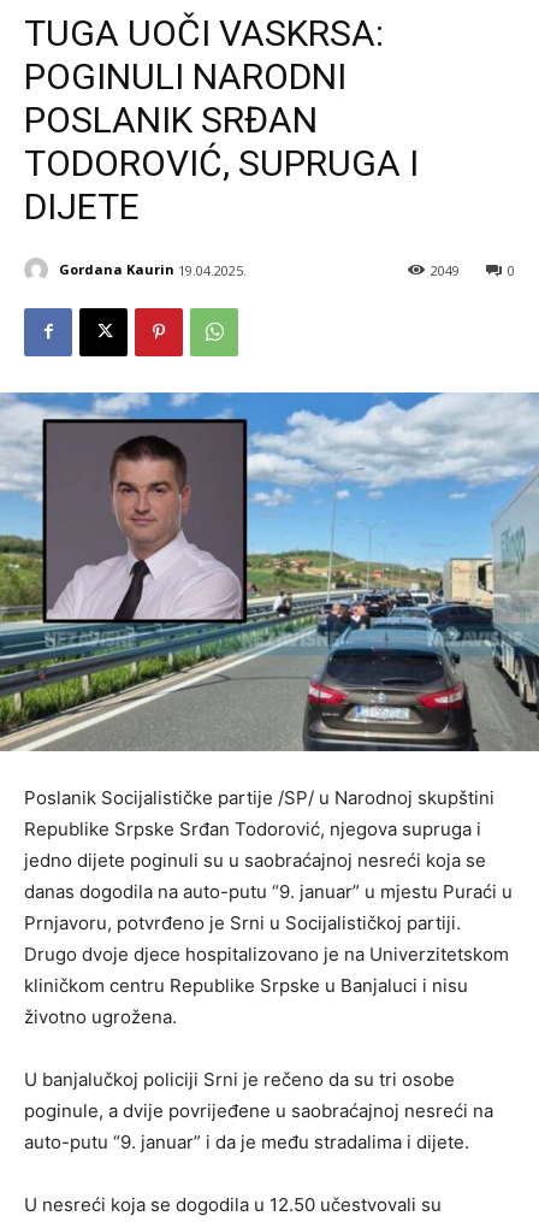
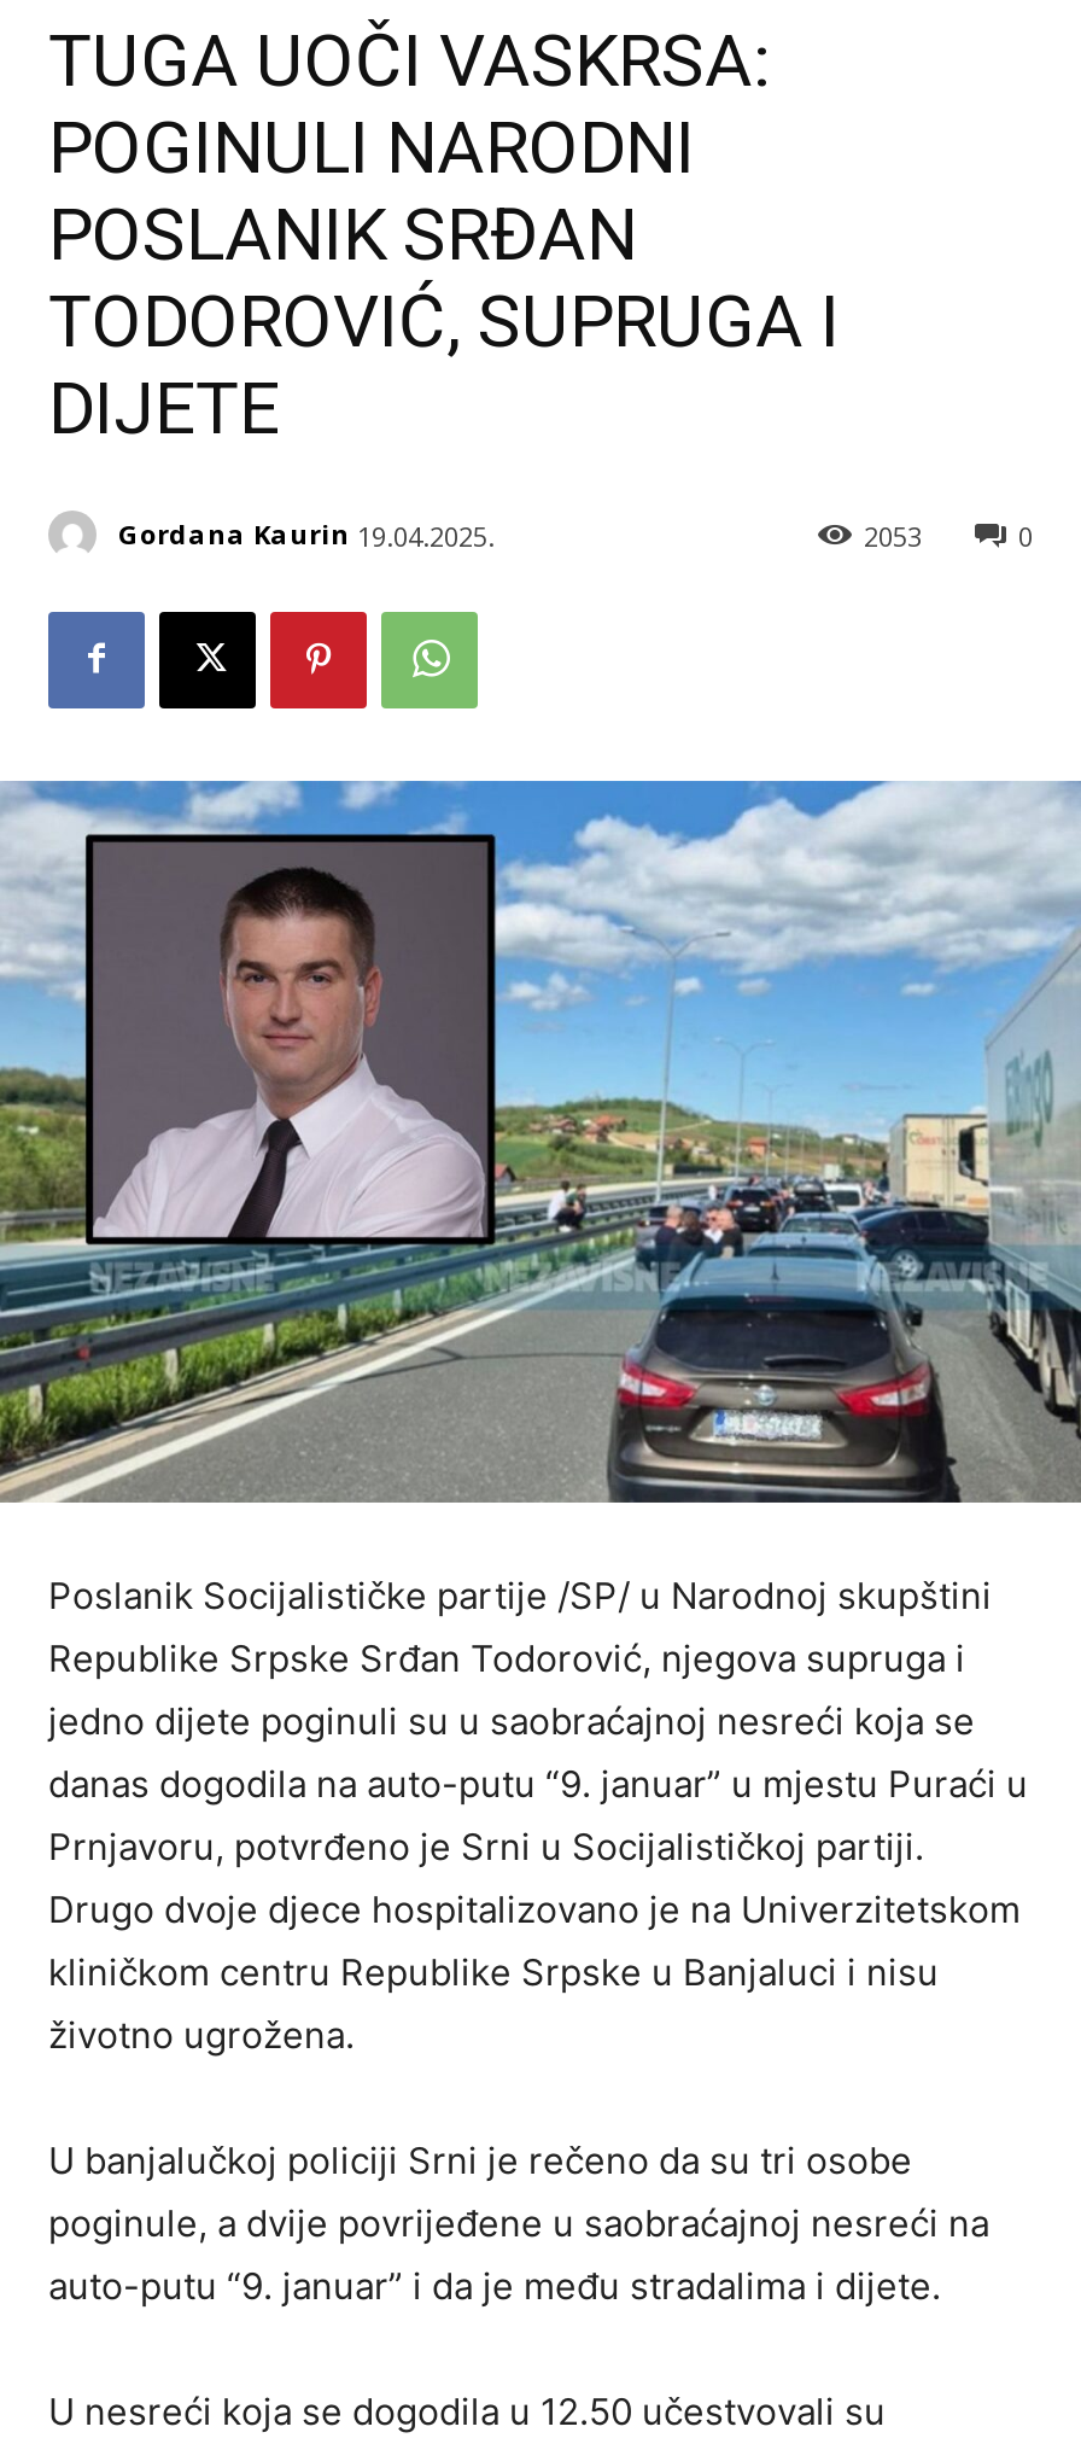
- 2049
+ 2053
